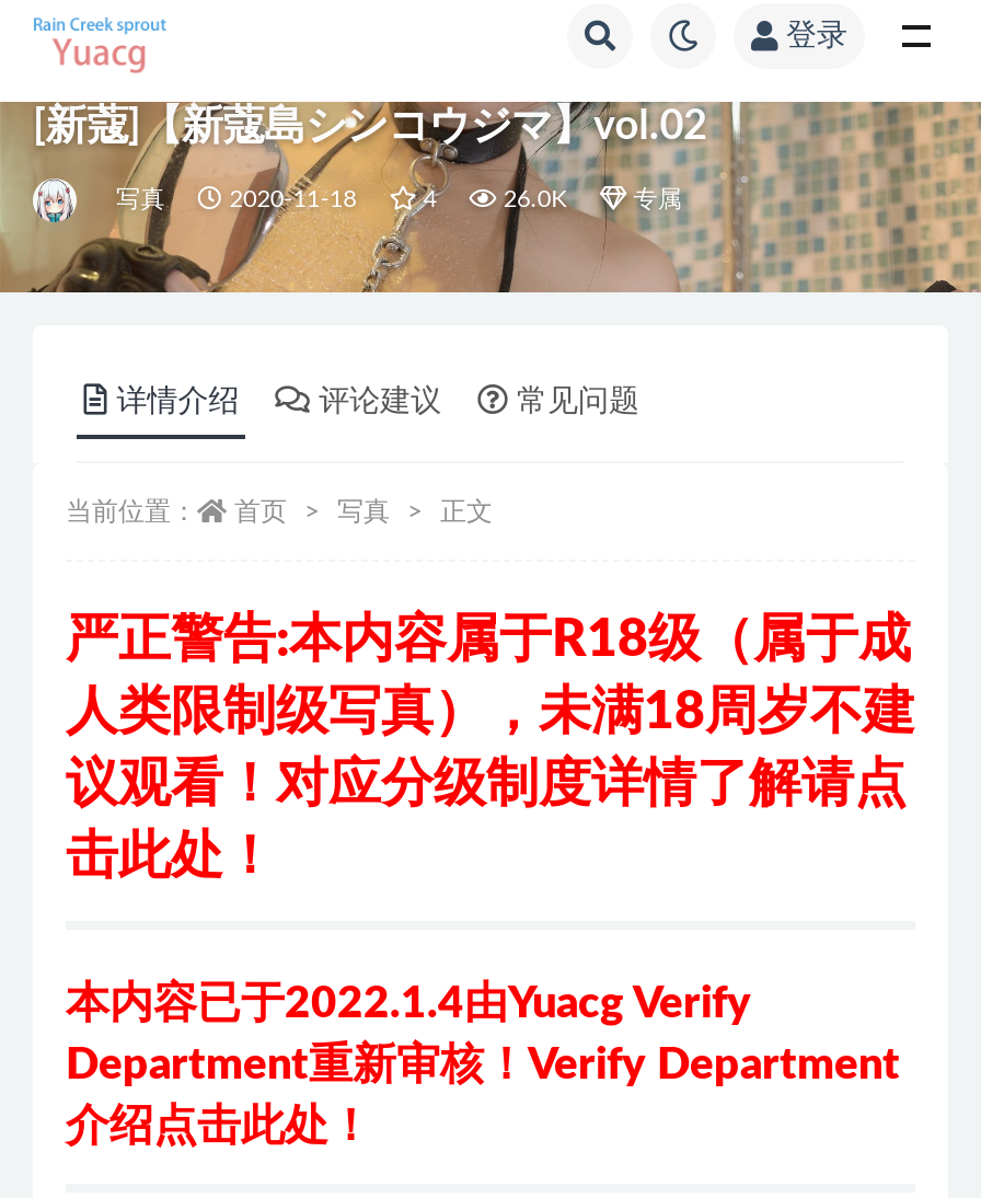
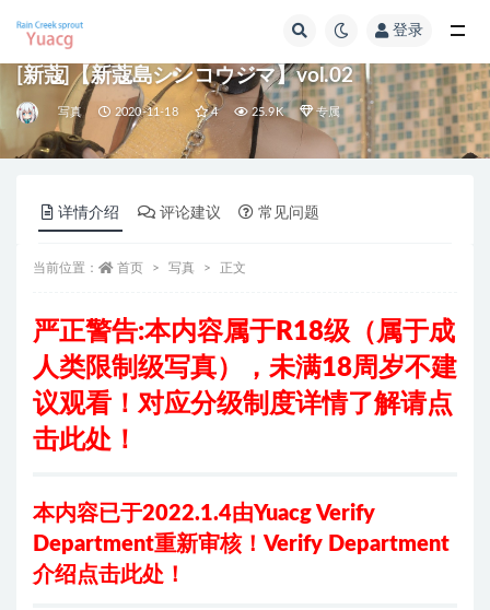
- 26.0K
+ 25.9K
